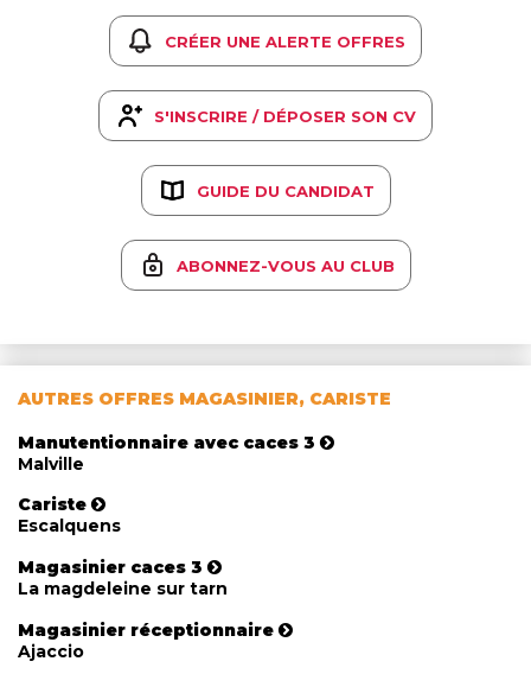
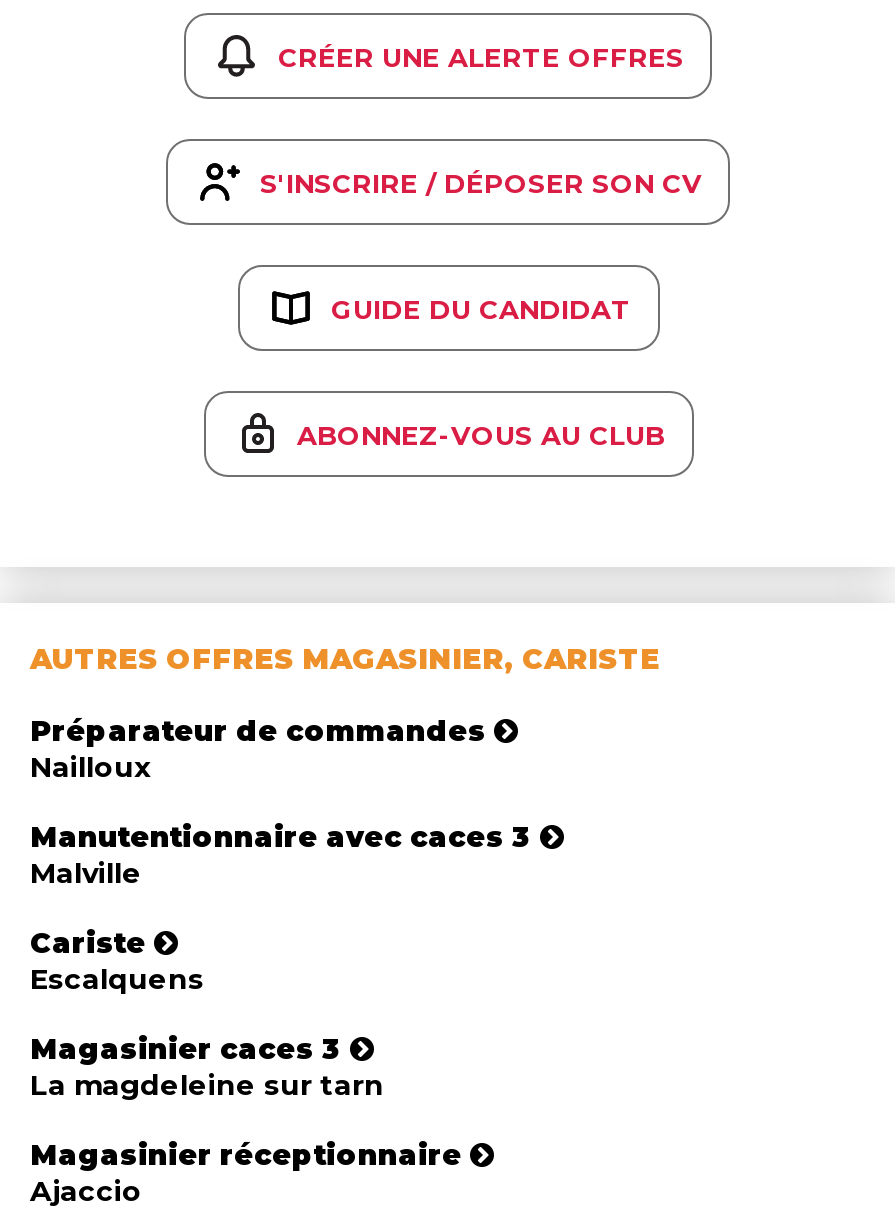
+ Préparateur de commandes
+ Nailloux
